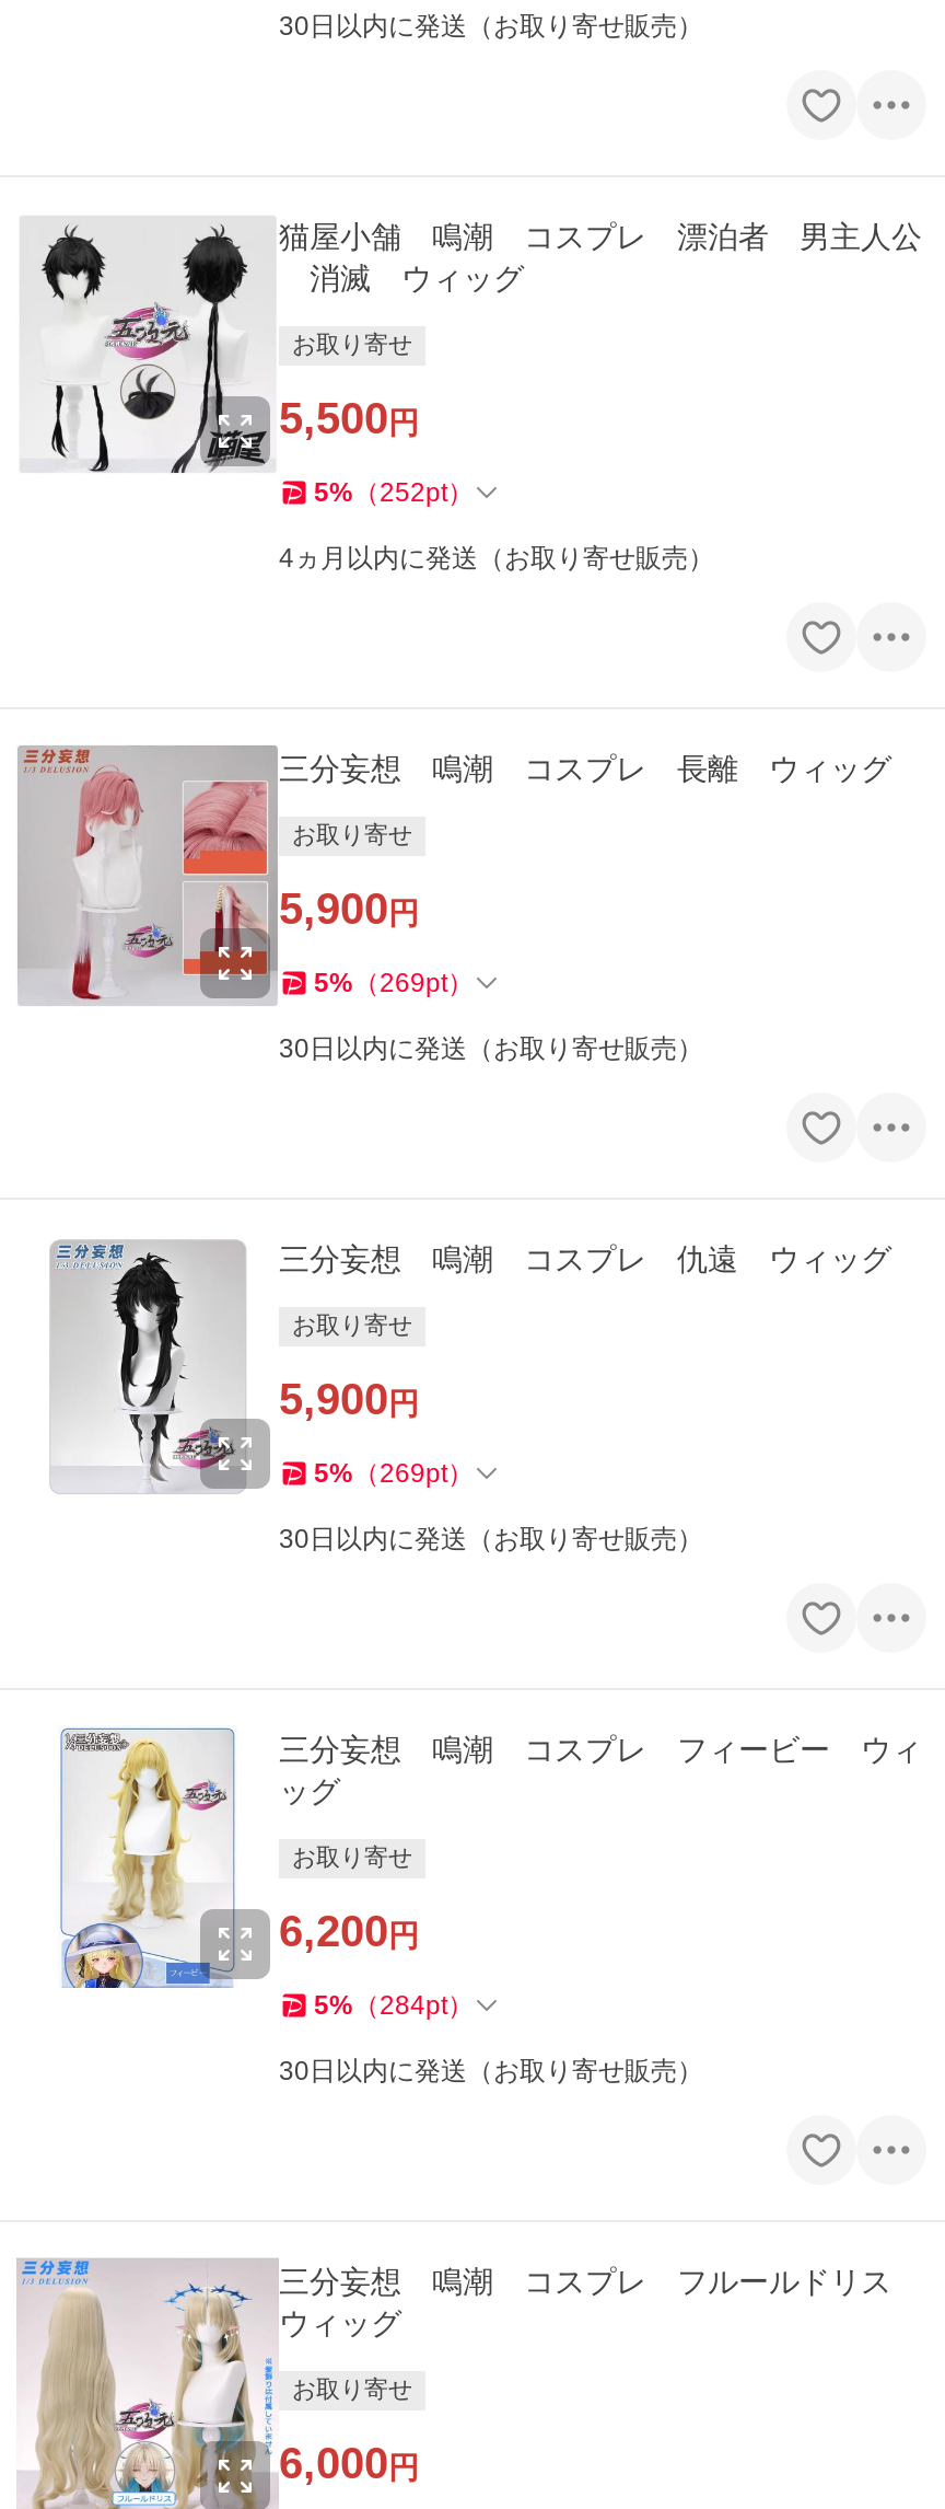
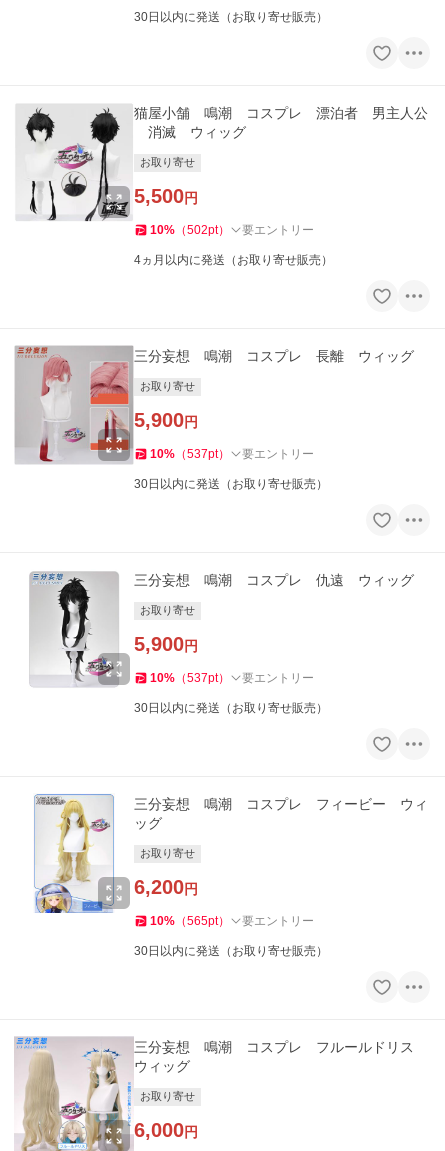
- 5%（252pt）
+ 10%（502pt）
+ 要エントリー

- 5%（269pt）
+ 10%（537pt）
+ 要エントリー

- 5%（269pt）
+ 10%（537pt）
+ 要エントリー

- 5%（284pt）
+ 10%（565pt）
+ 要エントリー
